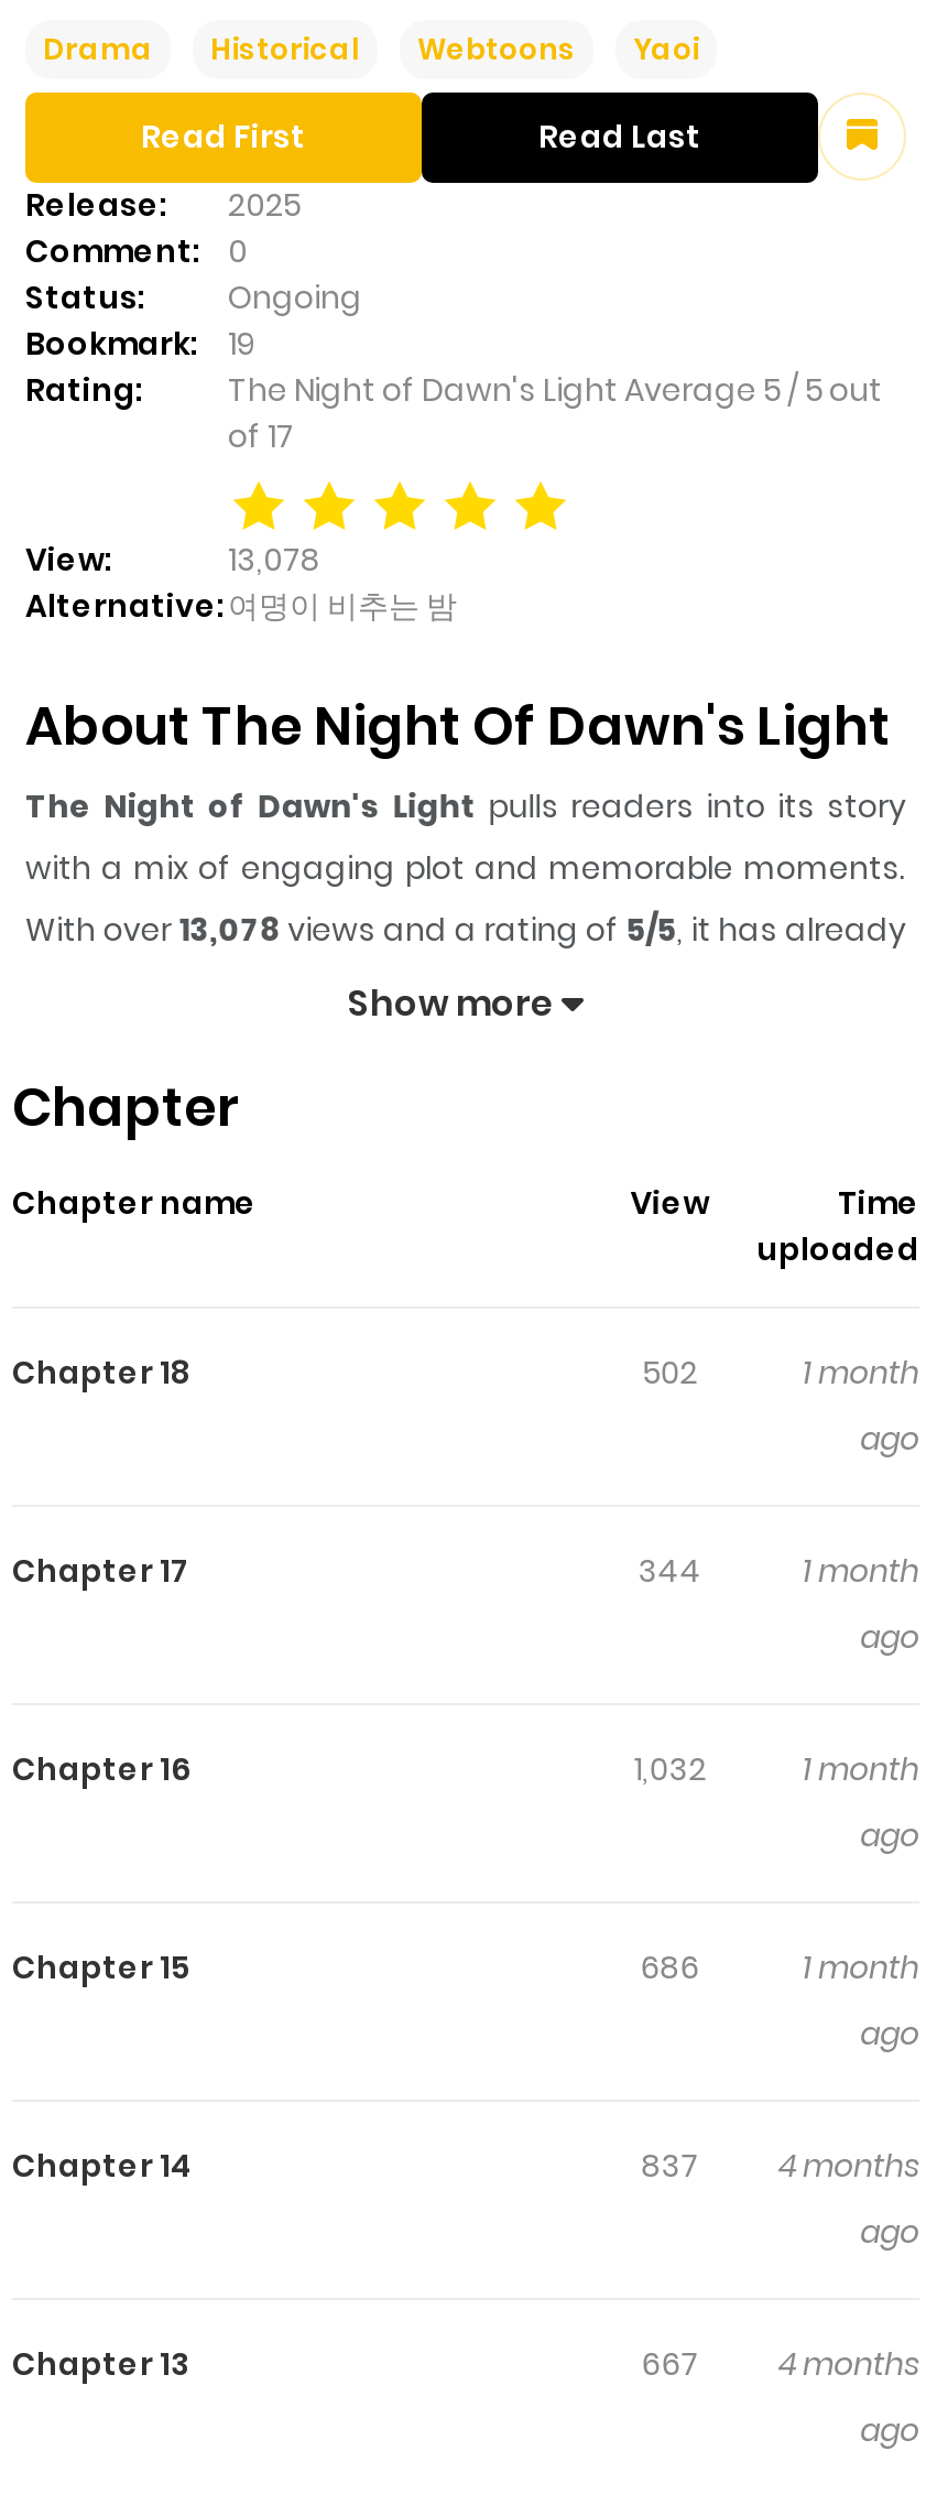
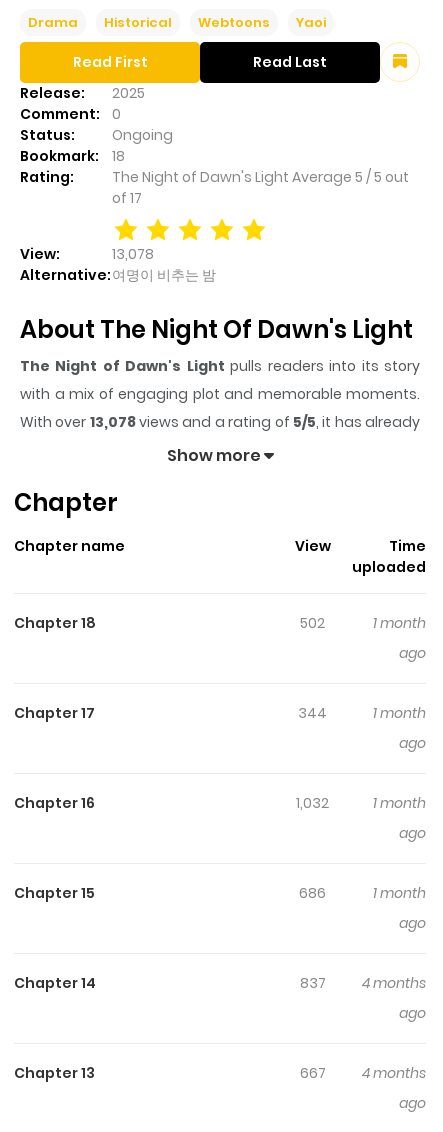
- Bookmark: 19
+ Bookmark: 18
